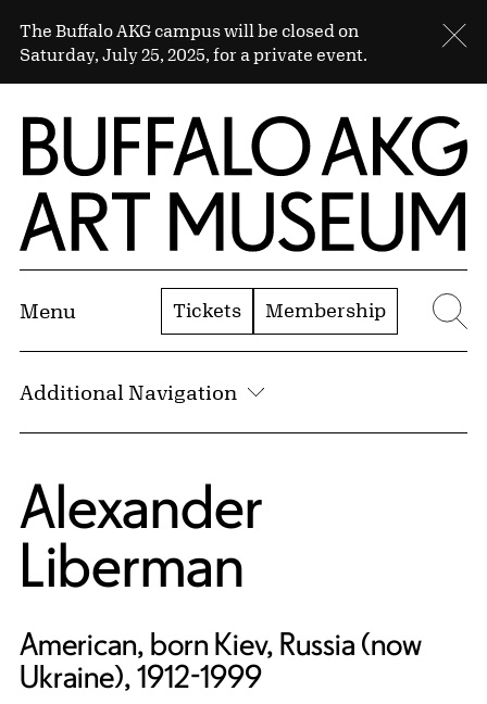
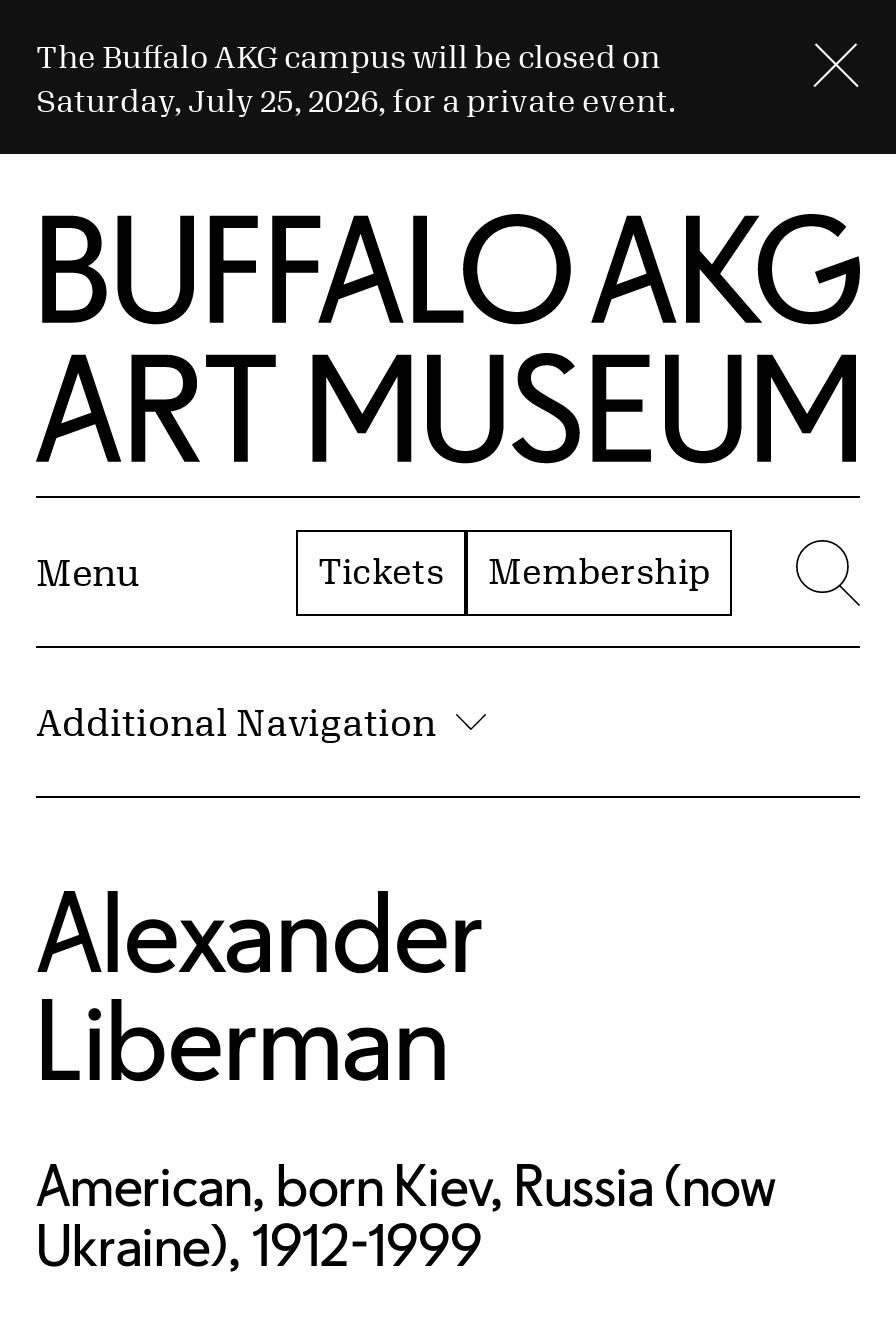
- Saturday, July 25, 2025, for a private event.
+ Saturday, July 25, 2026, for a private event.
